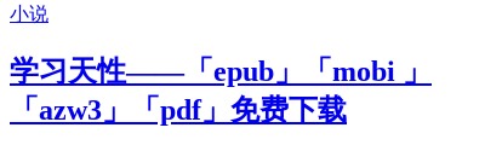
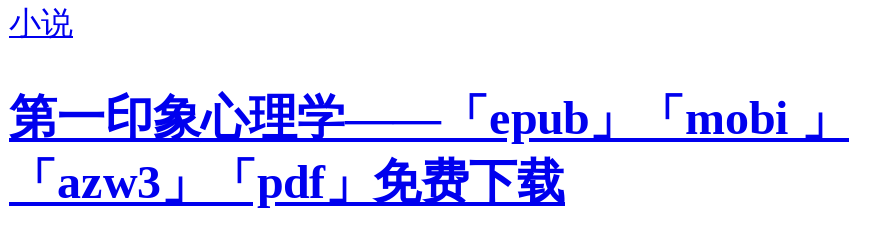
- 学习天性——「epub」「mobi 」
+ 第一印象心理学——「epub」「mobi 」
